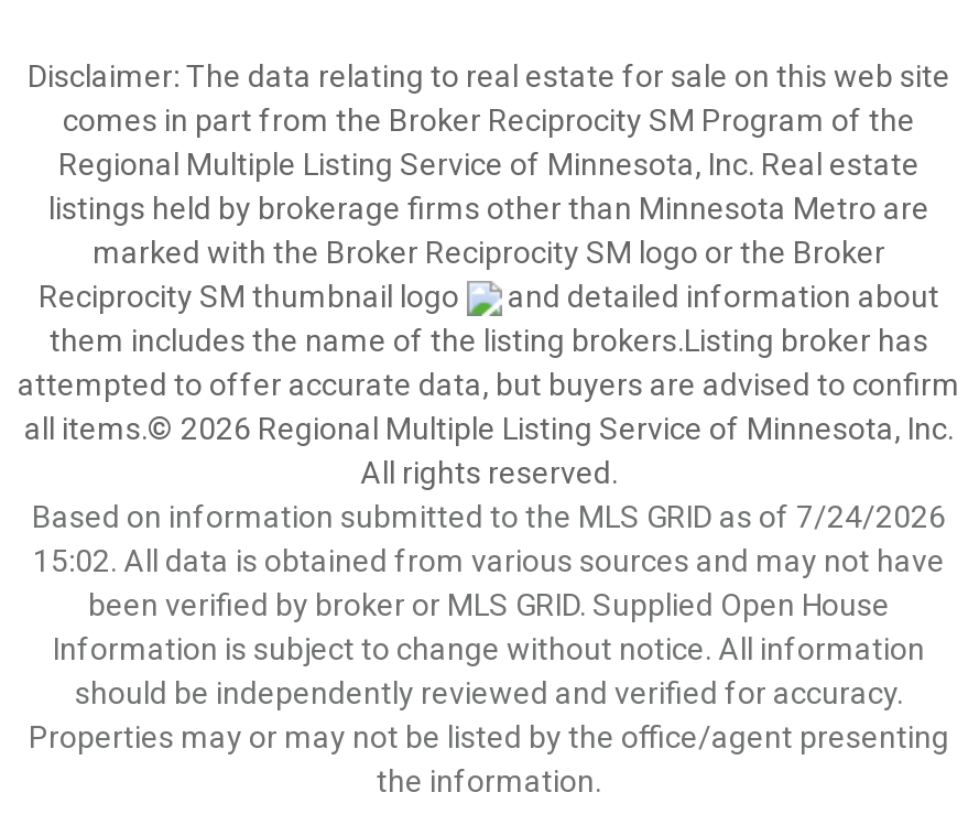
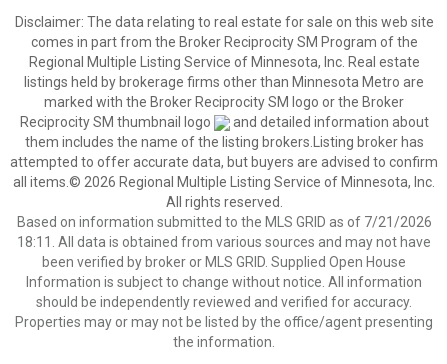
- Based on information submitted to the MLS GRID as of 7/24/2026
+ Based on information submitted to the MLS GRID as of 7/21/2026

- 15:02. All data is obtained from various sources and may not have
+ 18:11. All data is obtained from various sources and may not have
